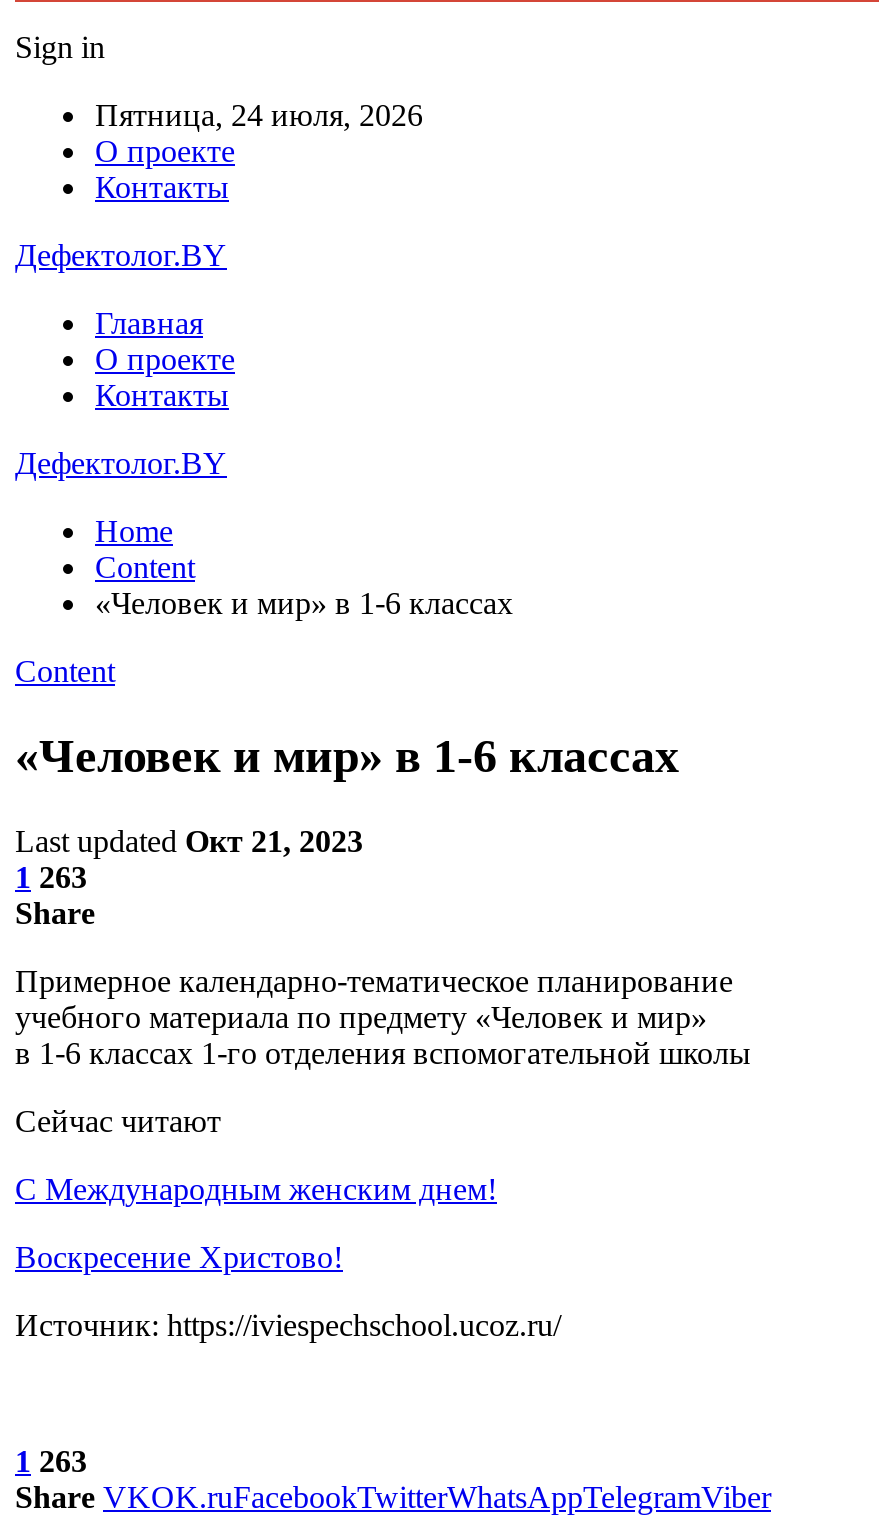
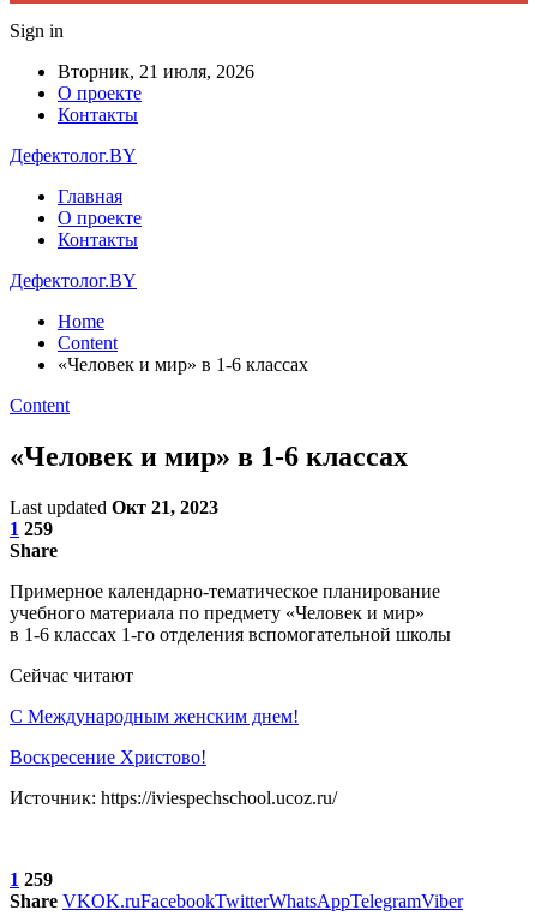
- Пятница, 24 июля, 2026
+ Вторник, 21 июля, 2026

- 1 263
+ 1 259

- 1 263
+ 1 259
